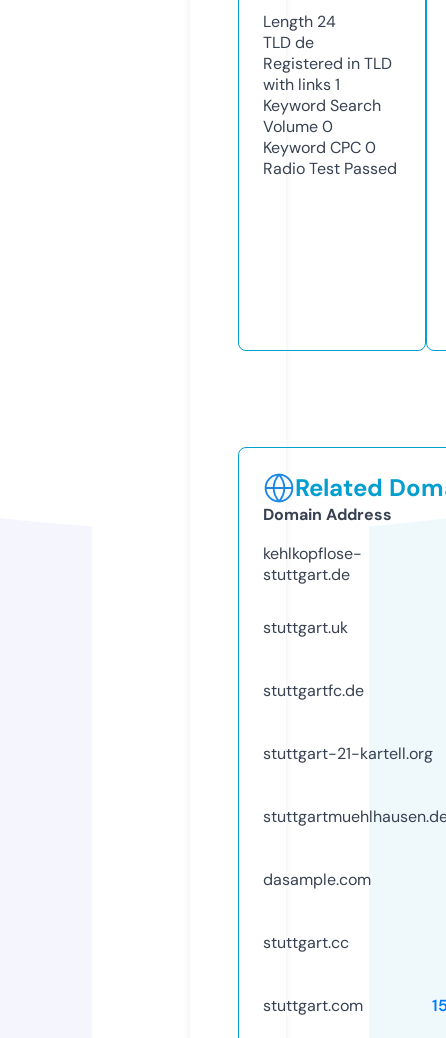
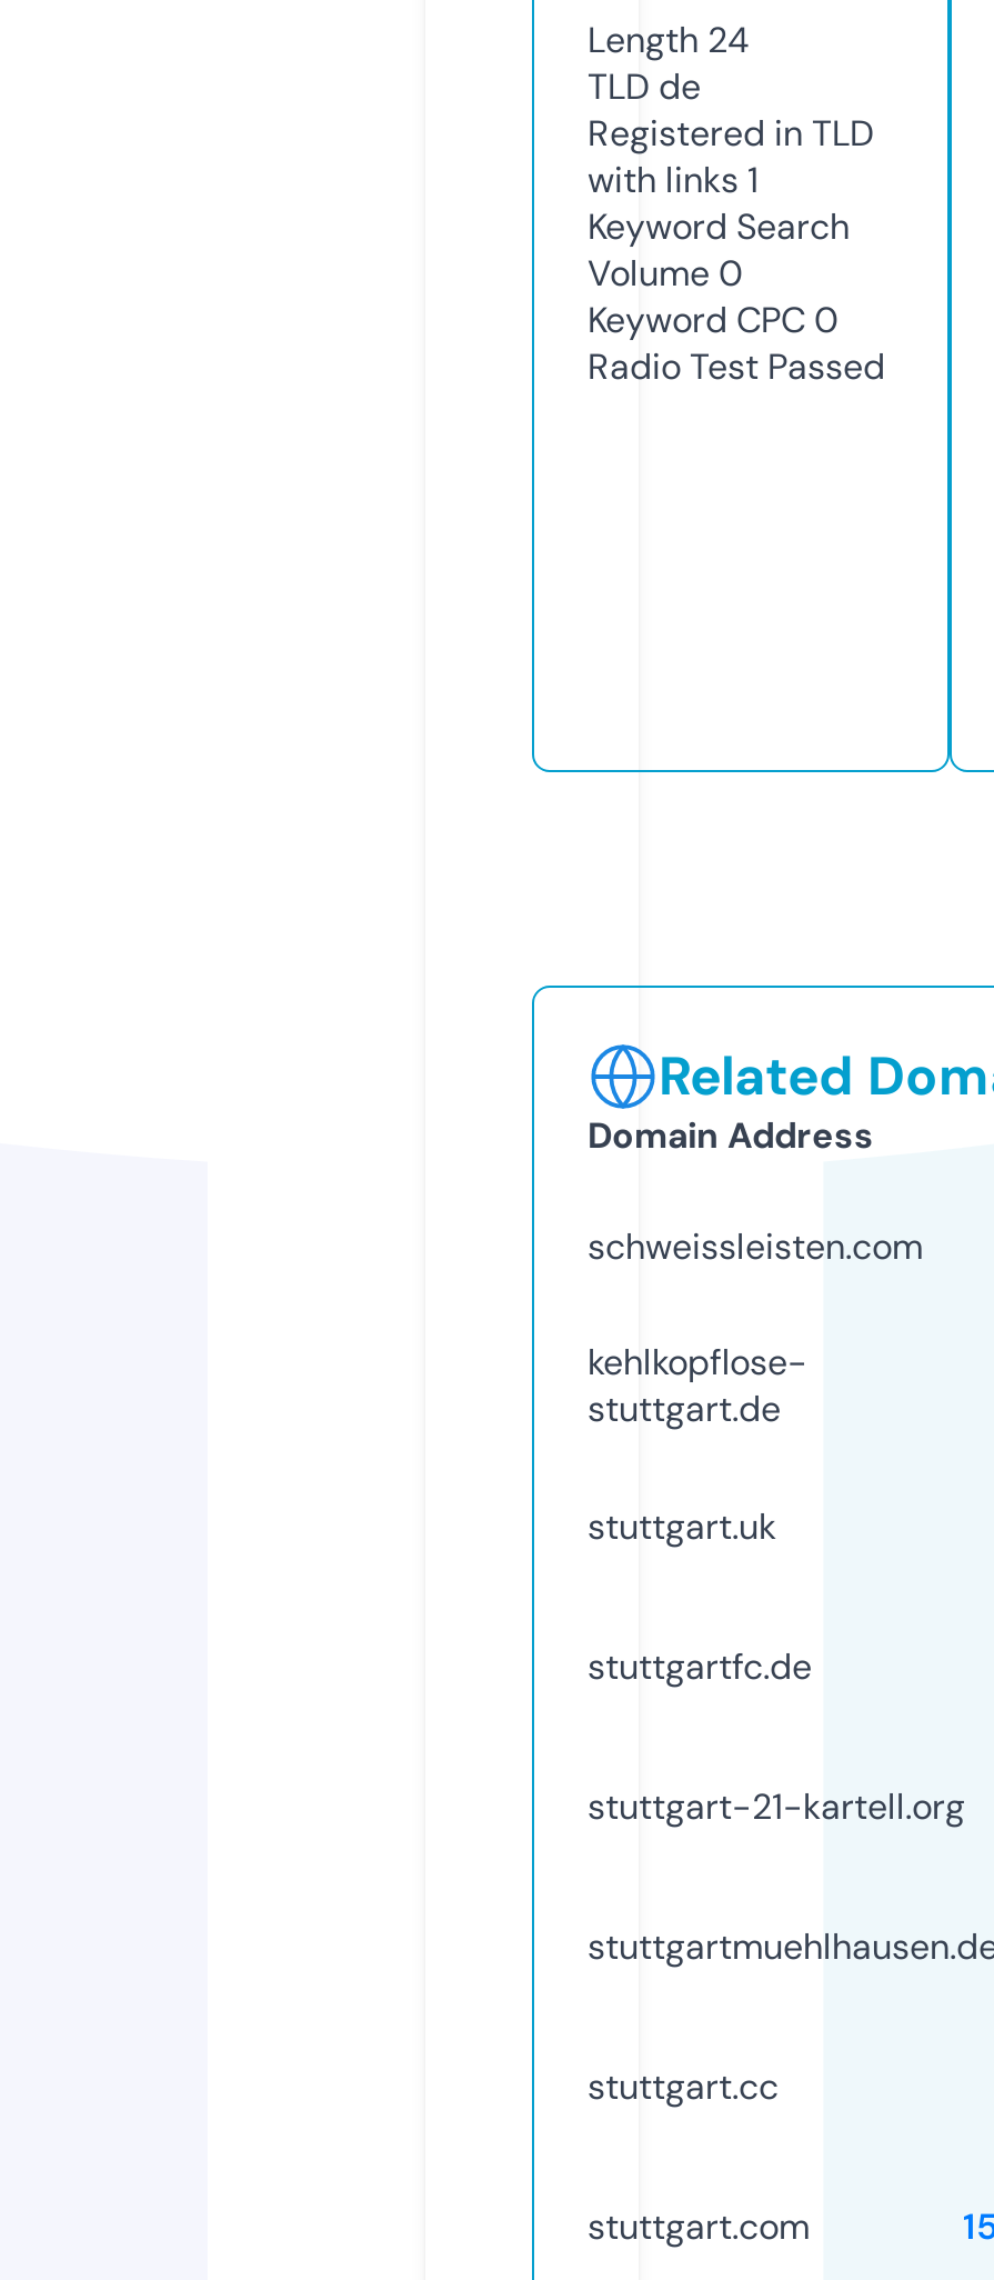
+ schweissleisten.com

moved down: kehlkopflose- | stuttgart.de | stuttgart.uk | stuttgartfc.de | stuttgart-21-kartell.org

- dasample.com
